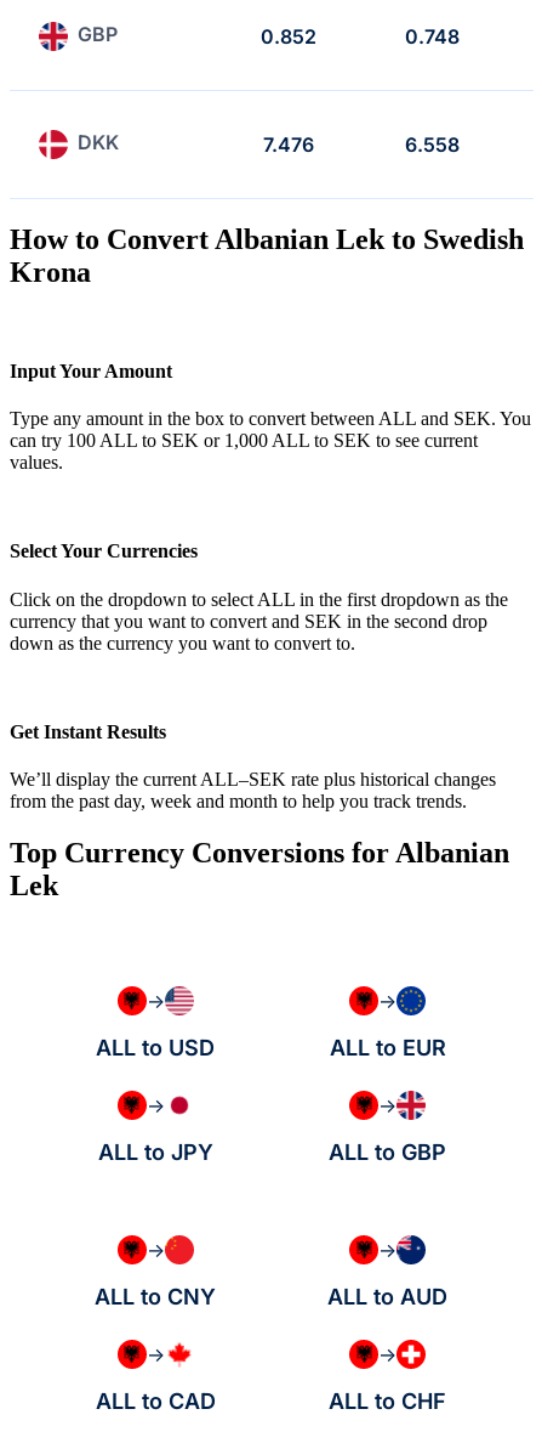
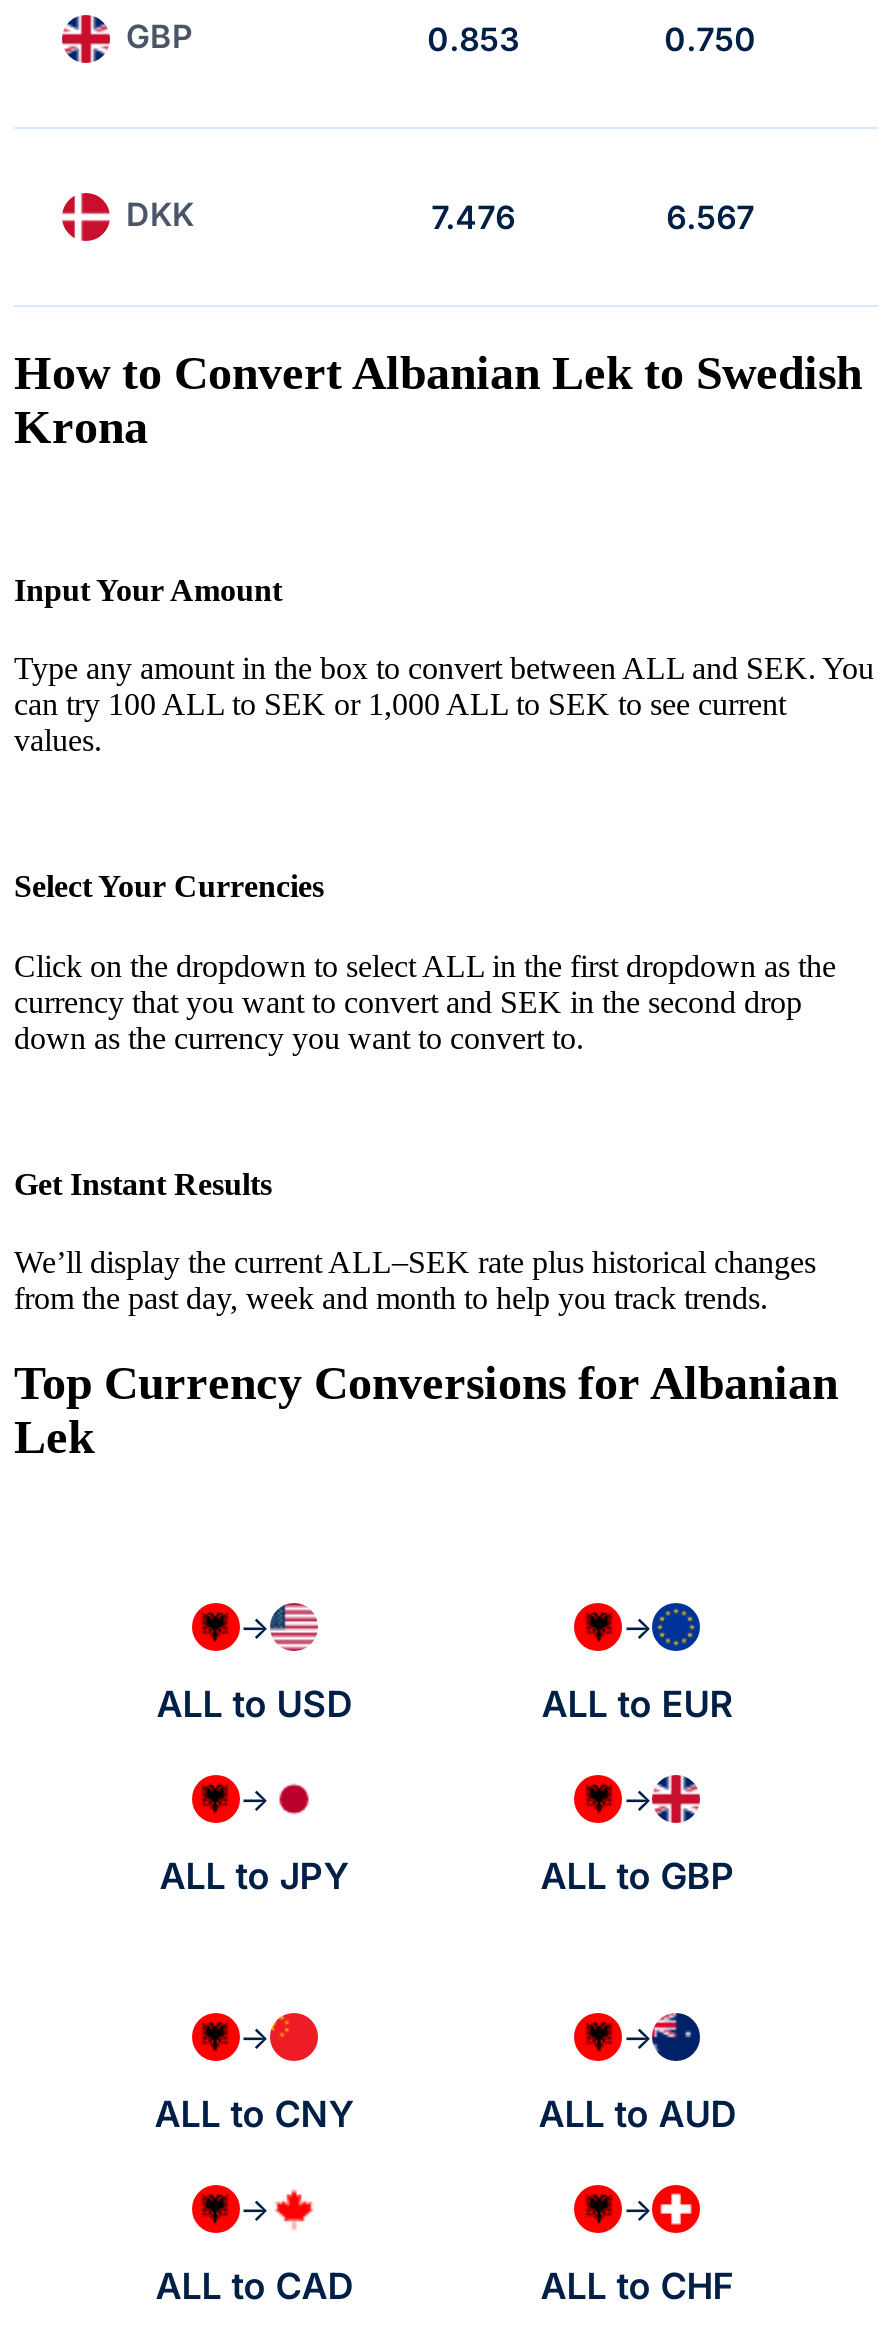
- 0.852
+ 0.853

- 0.748
+ 0.750

- 6.558
+ 6.567
